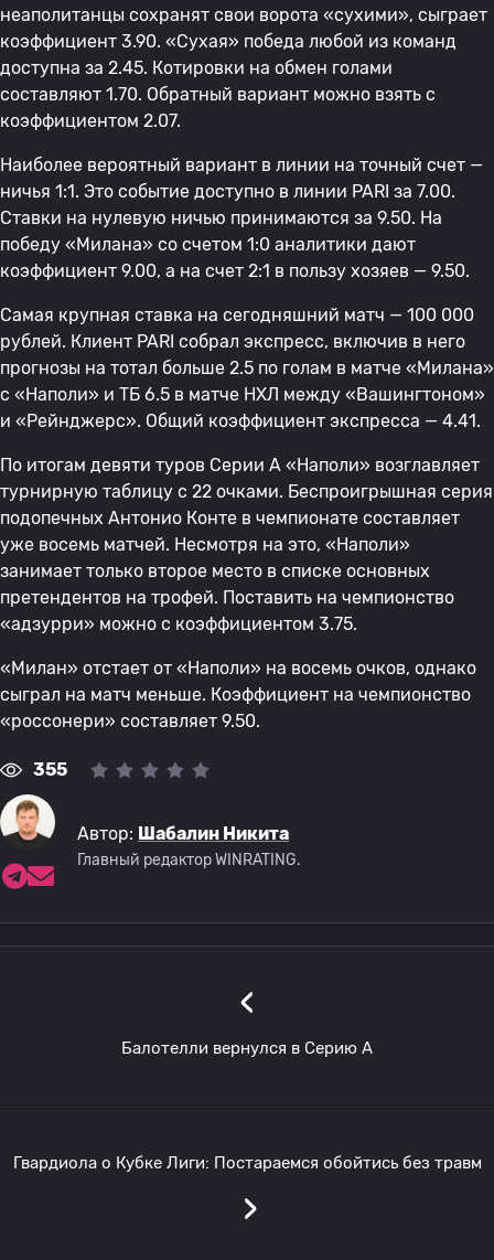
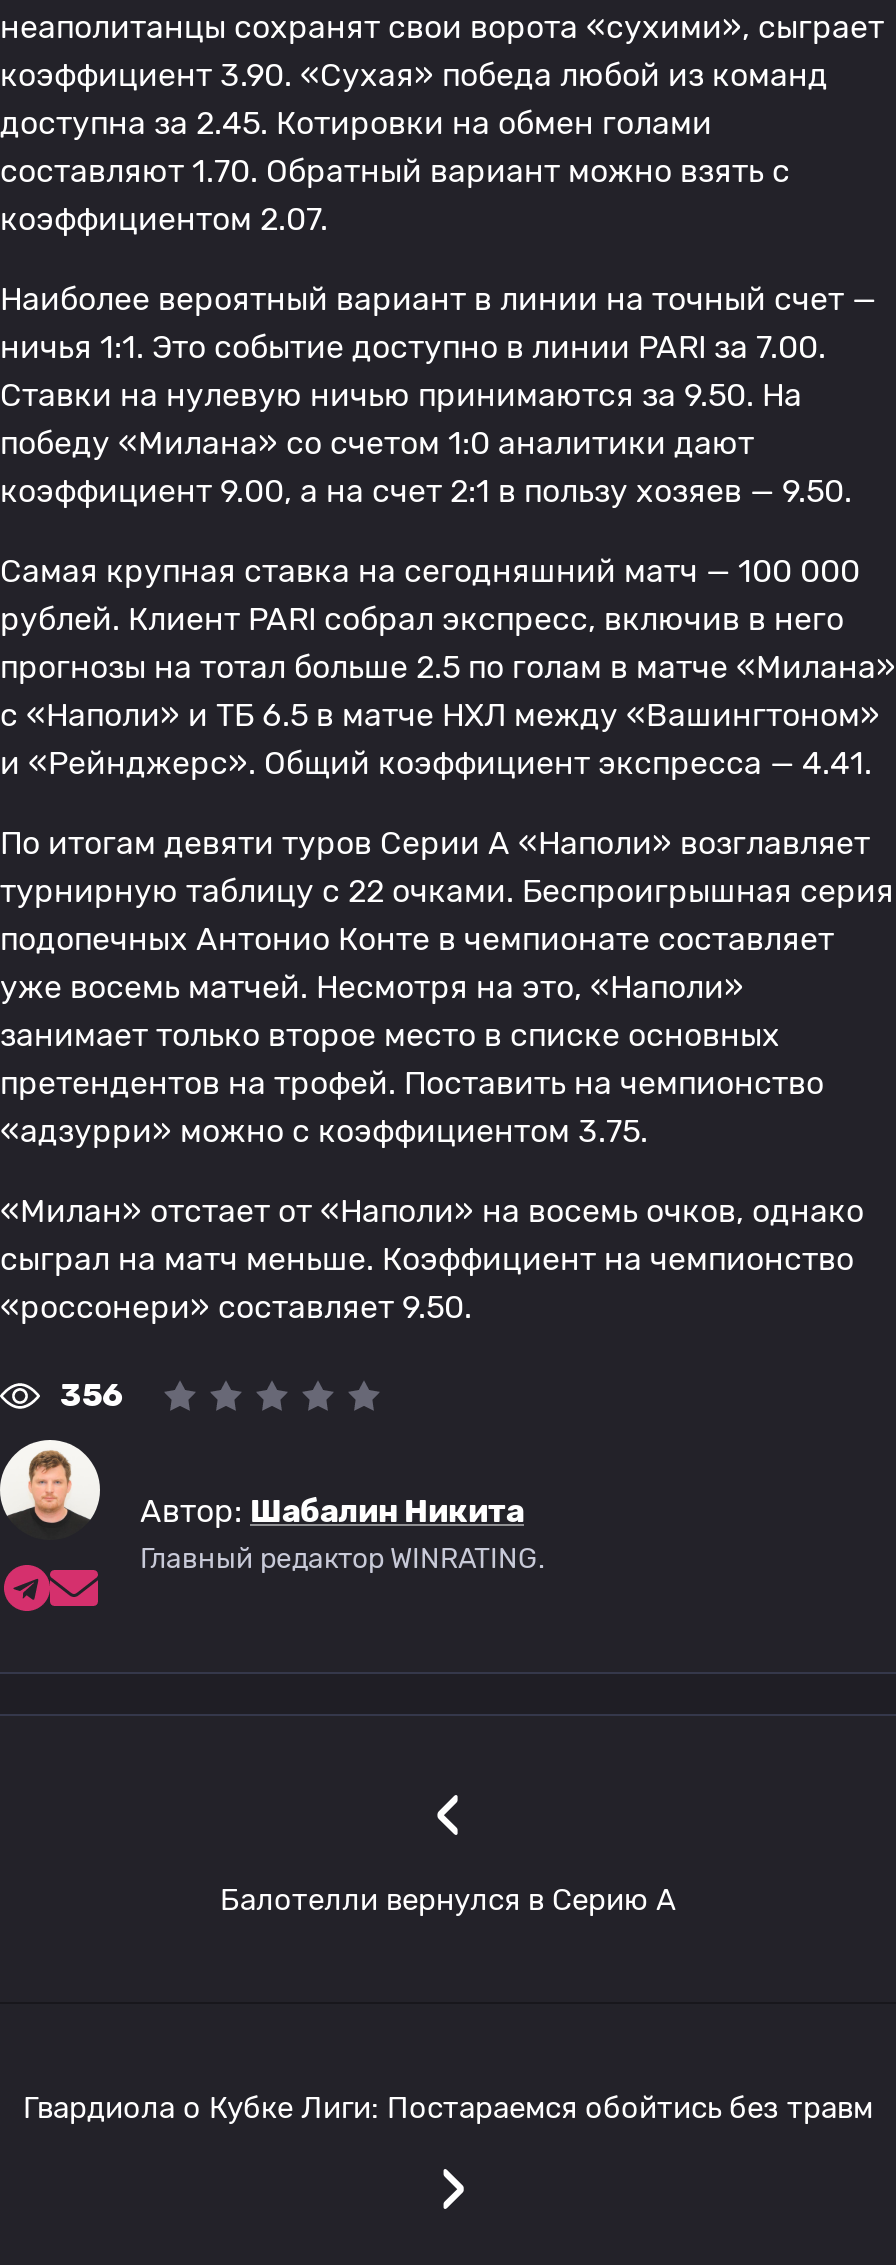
- 355
+ 356
